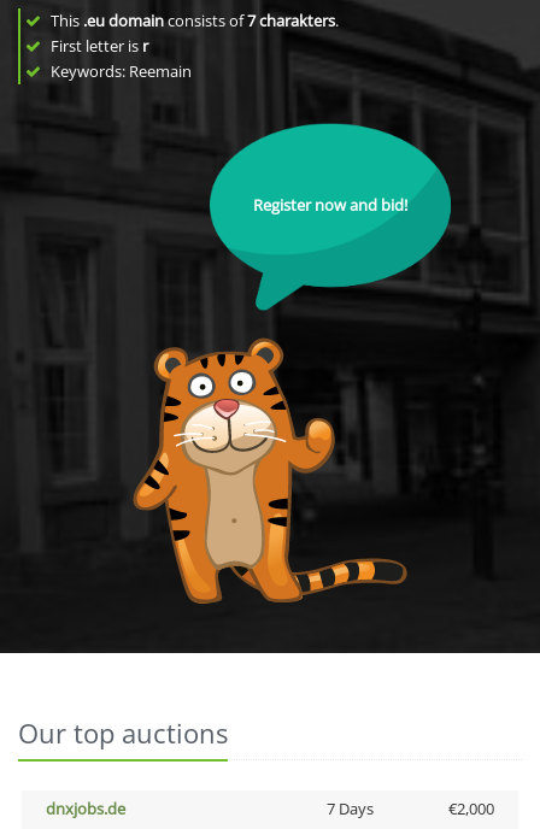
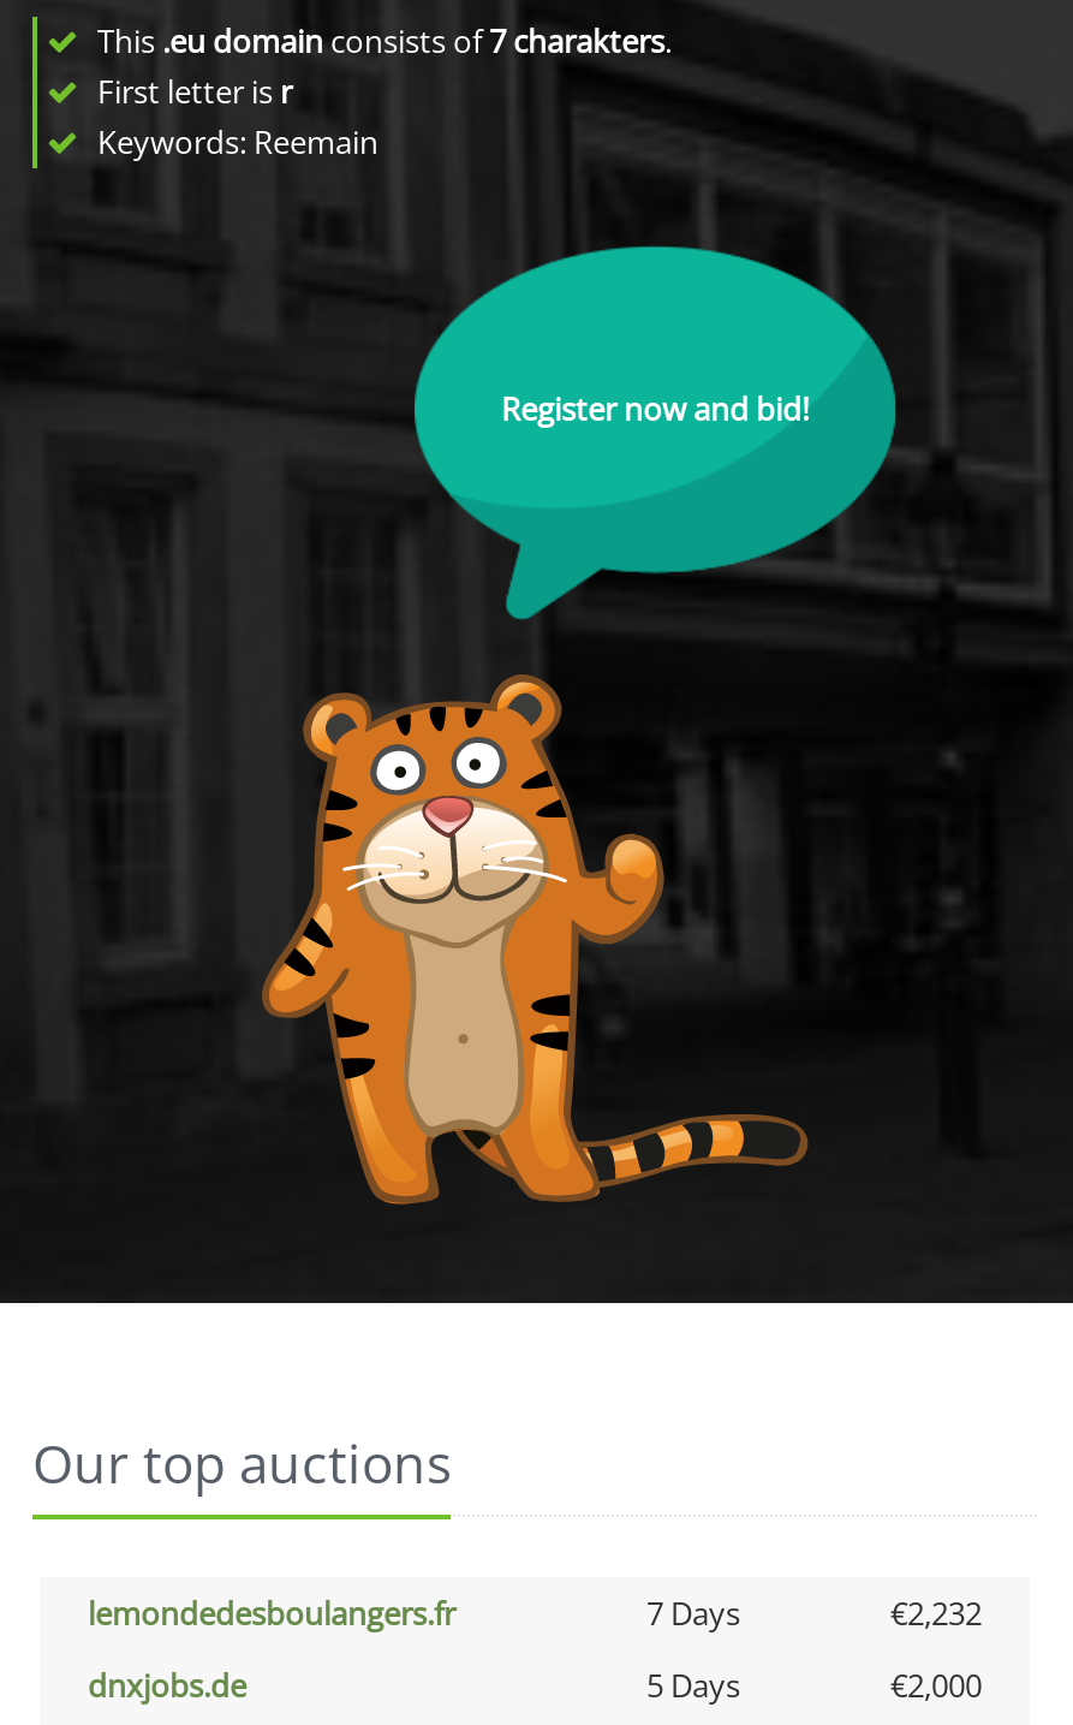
+ lemondedesboulangers.fr
+ 7 Days
+ €2,232

- 7 Days
+ 5 Days
